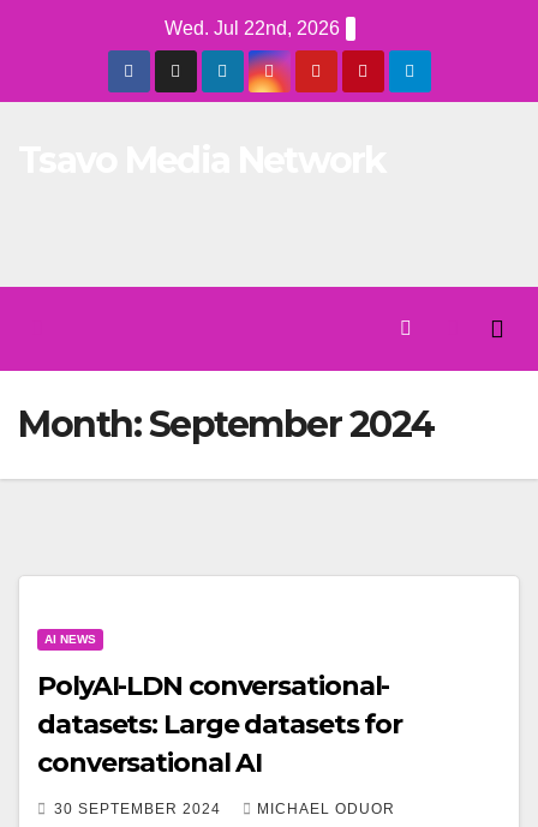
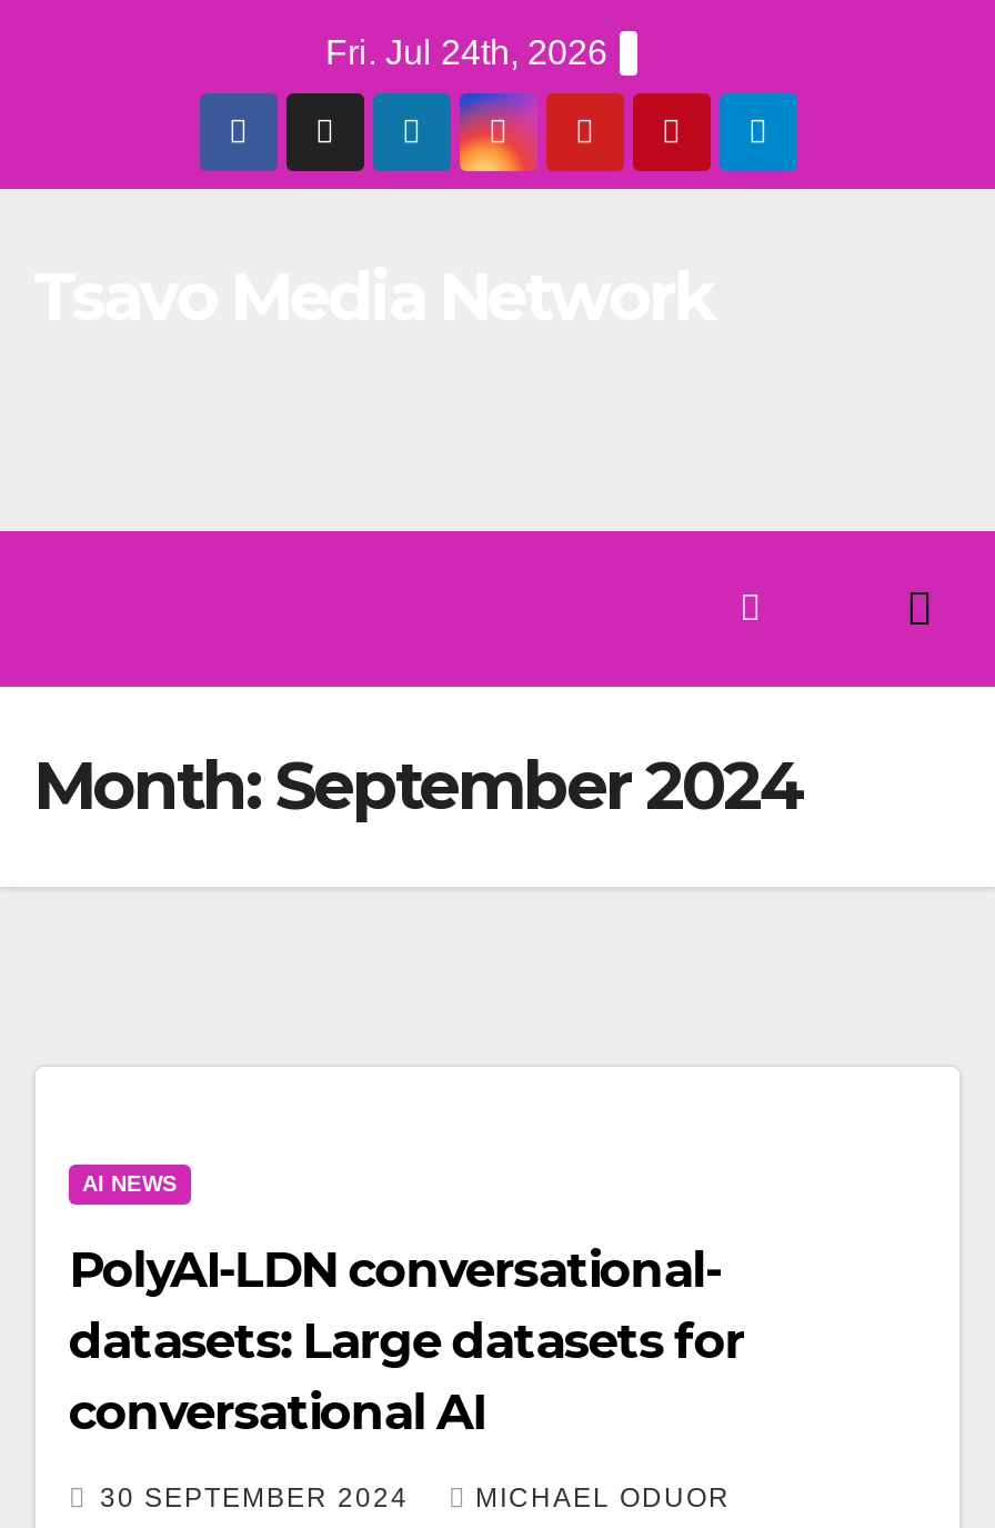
- Wed. Jul 22nd, 2026
+ Fri. Jul 24th, 2026
